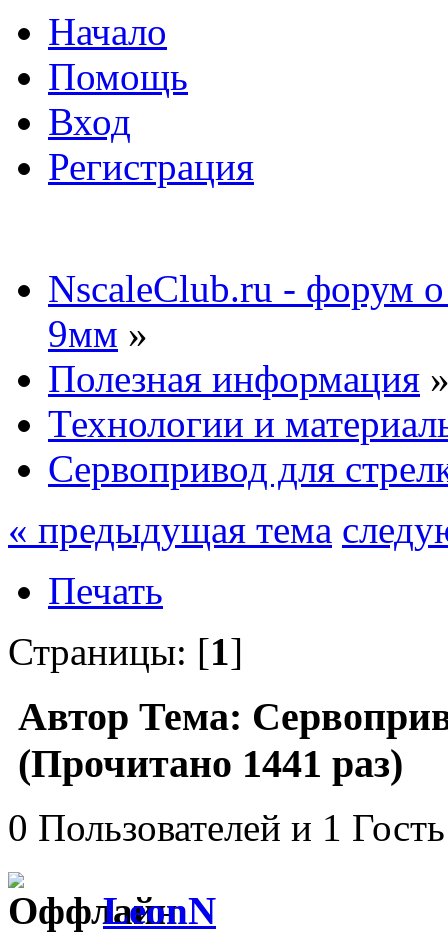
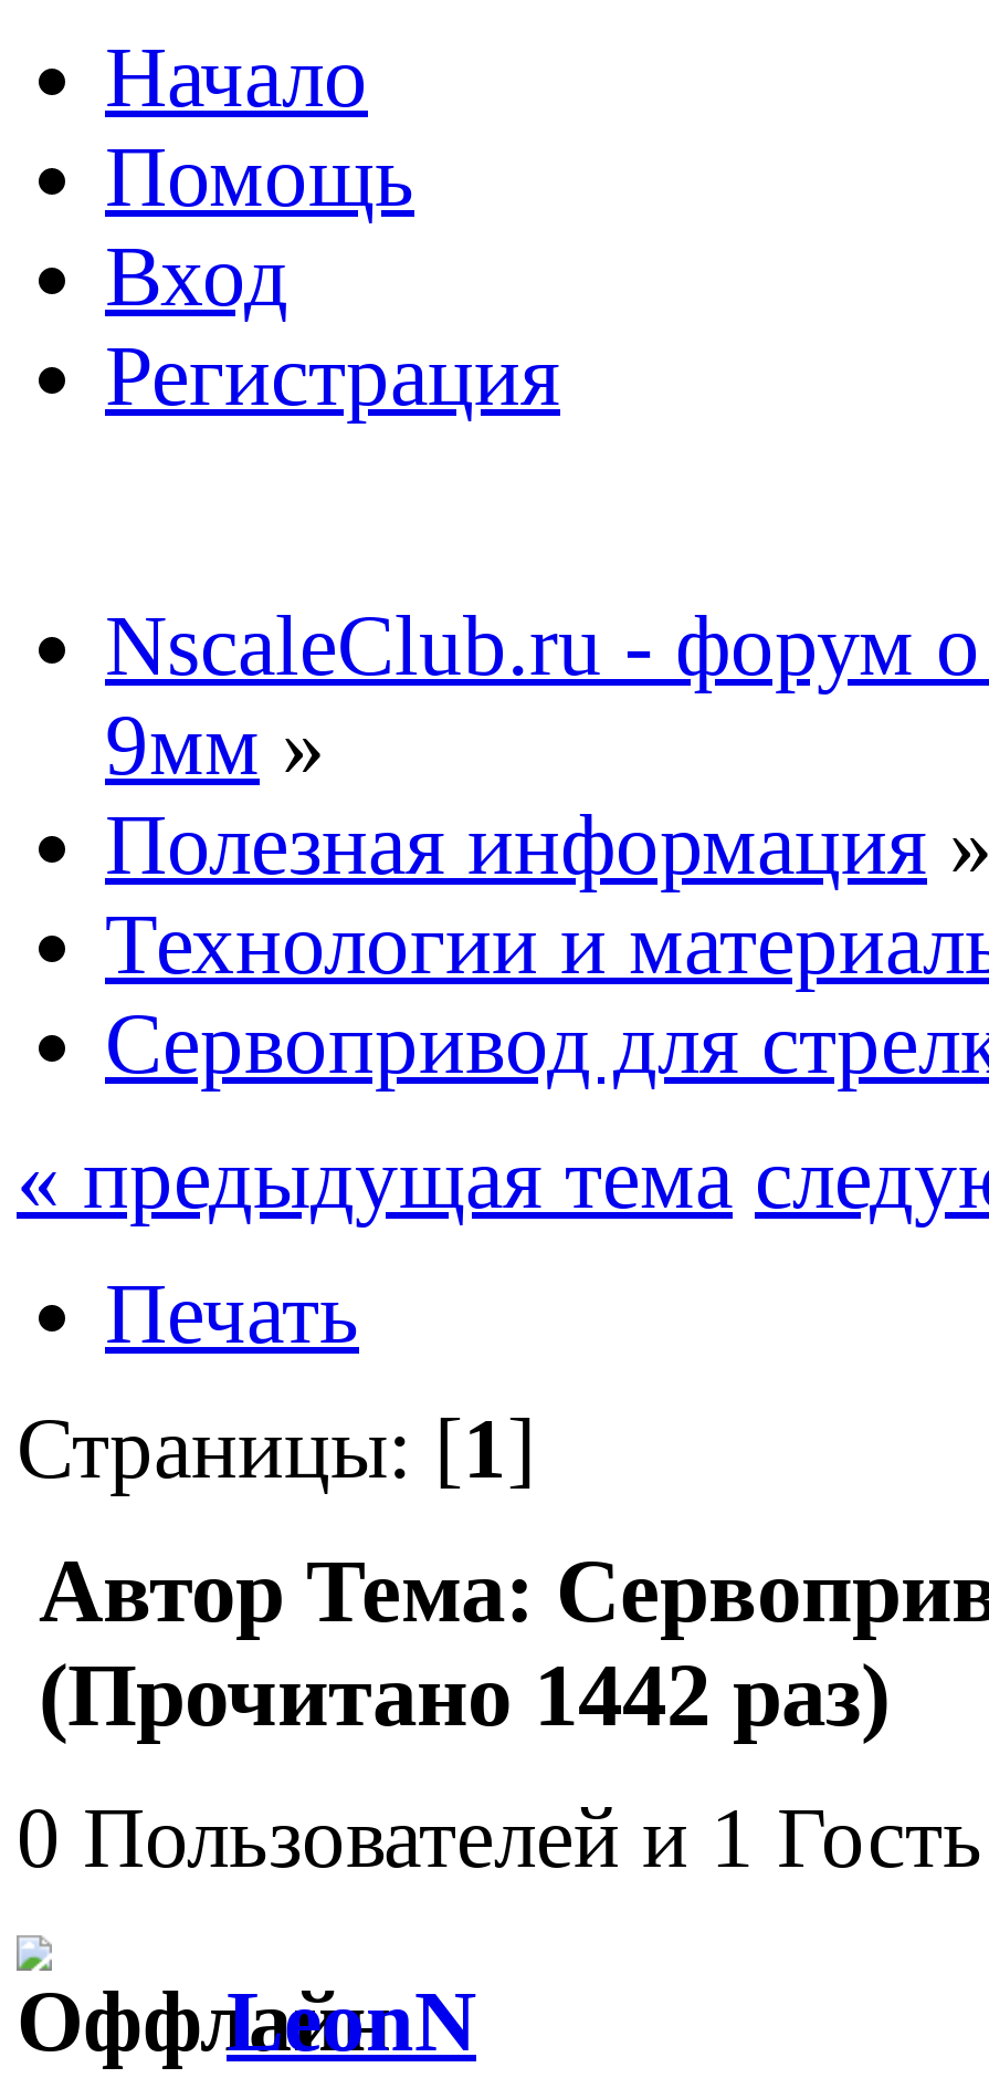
- (Прочитано 1441 раз)
+ (Прочитано 1442 раз)
